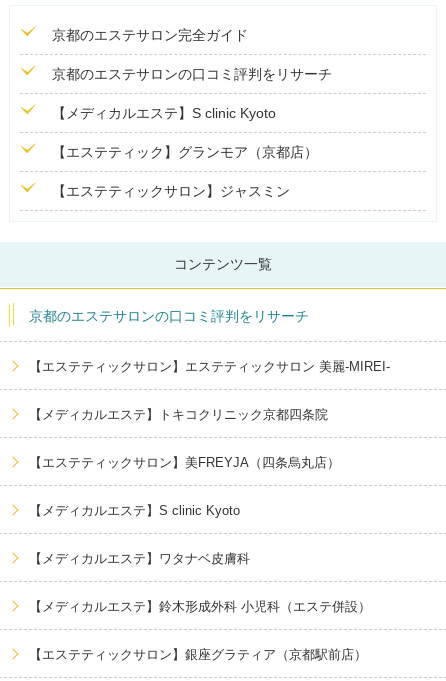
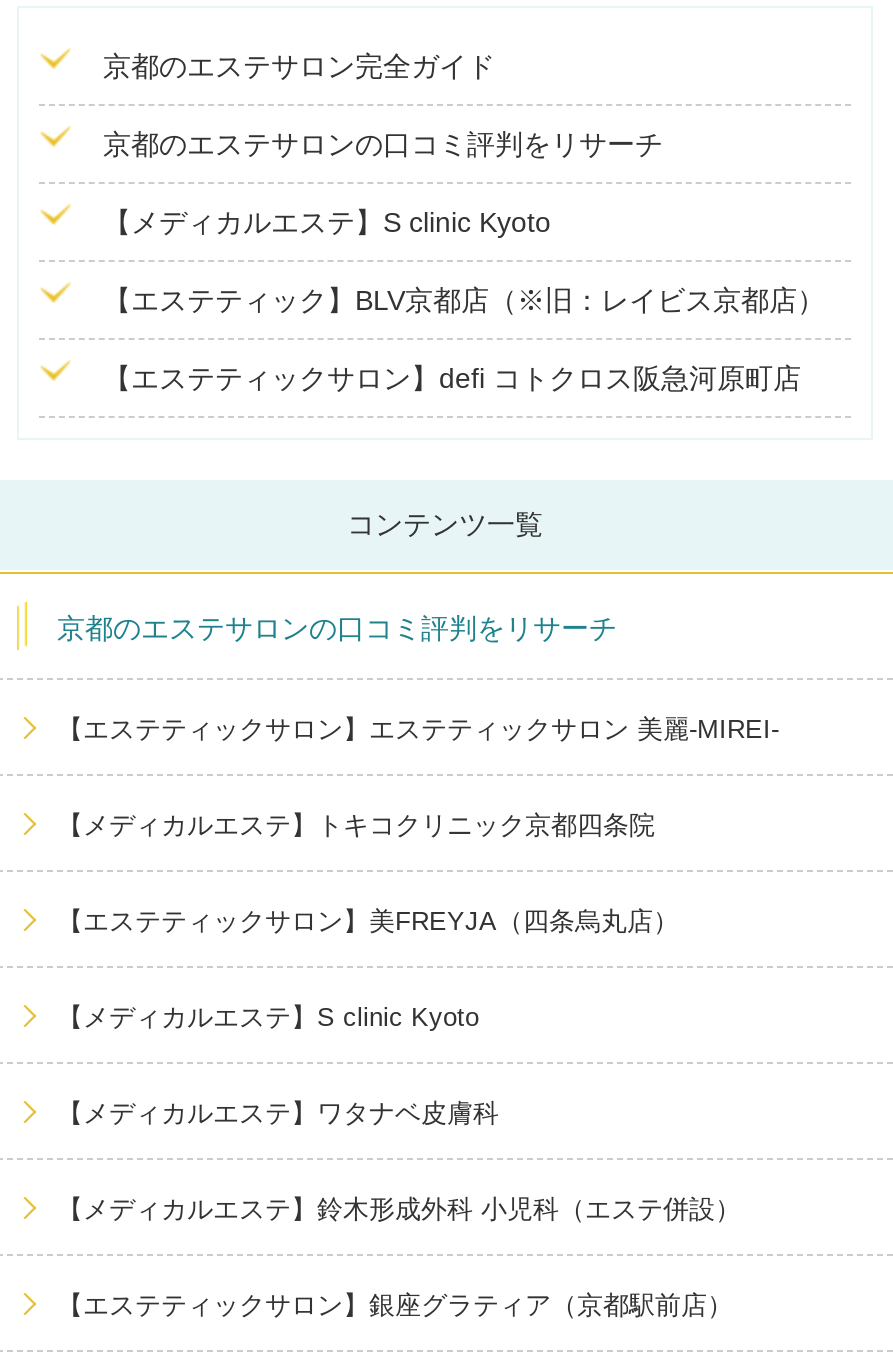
- 【エステティック】グランモア（京都店）
+ 【エステティック】BLV京都店（※旧：レイビス京都店）

- 【エステティックサロン】ジャスミン
+ 【エステティックサロン】defi コトクロス阪急河原町店
